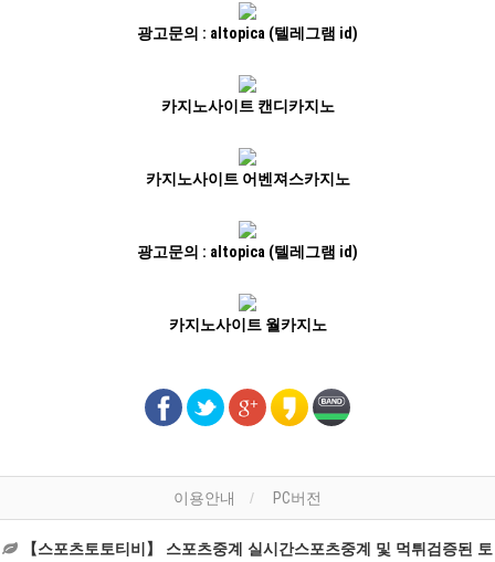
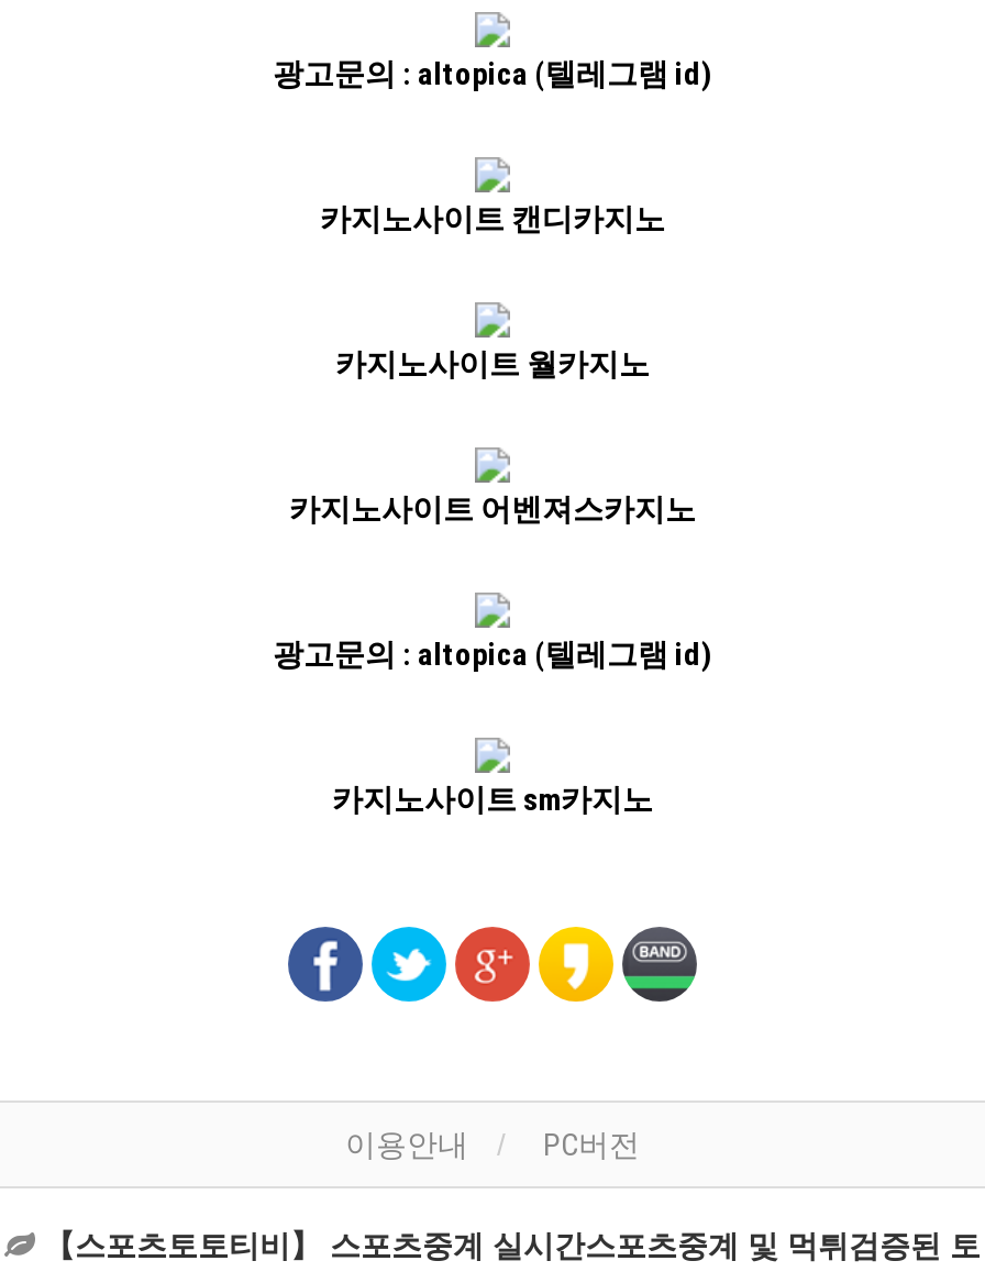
+ 카지노사이트 sm카지노

moved up: 카지노사이트 월카지노
